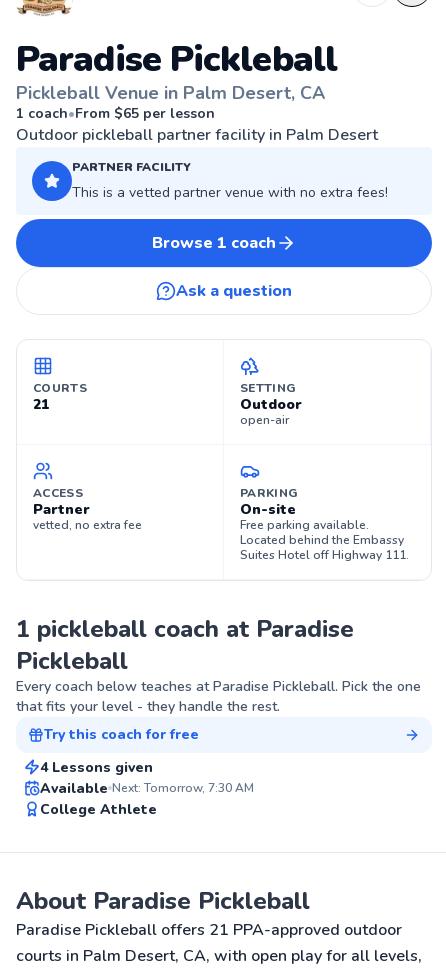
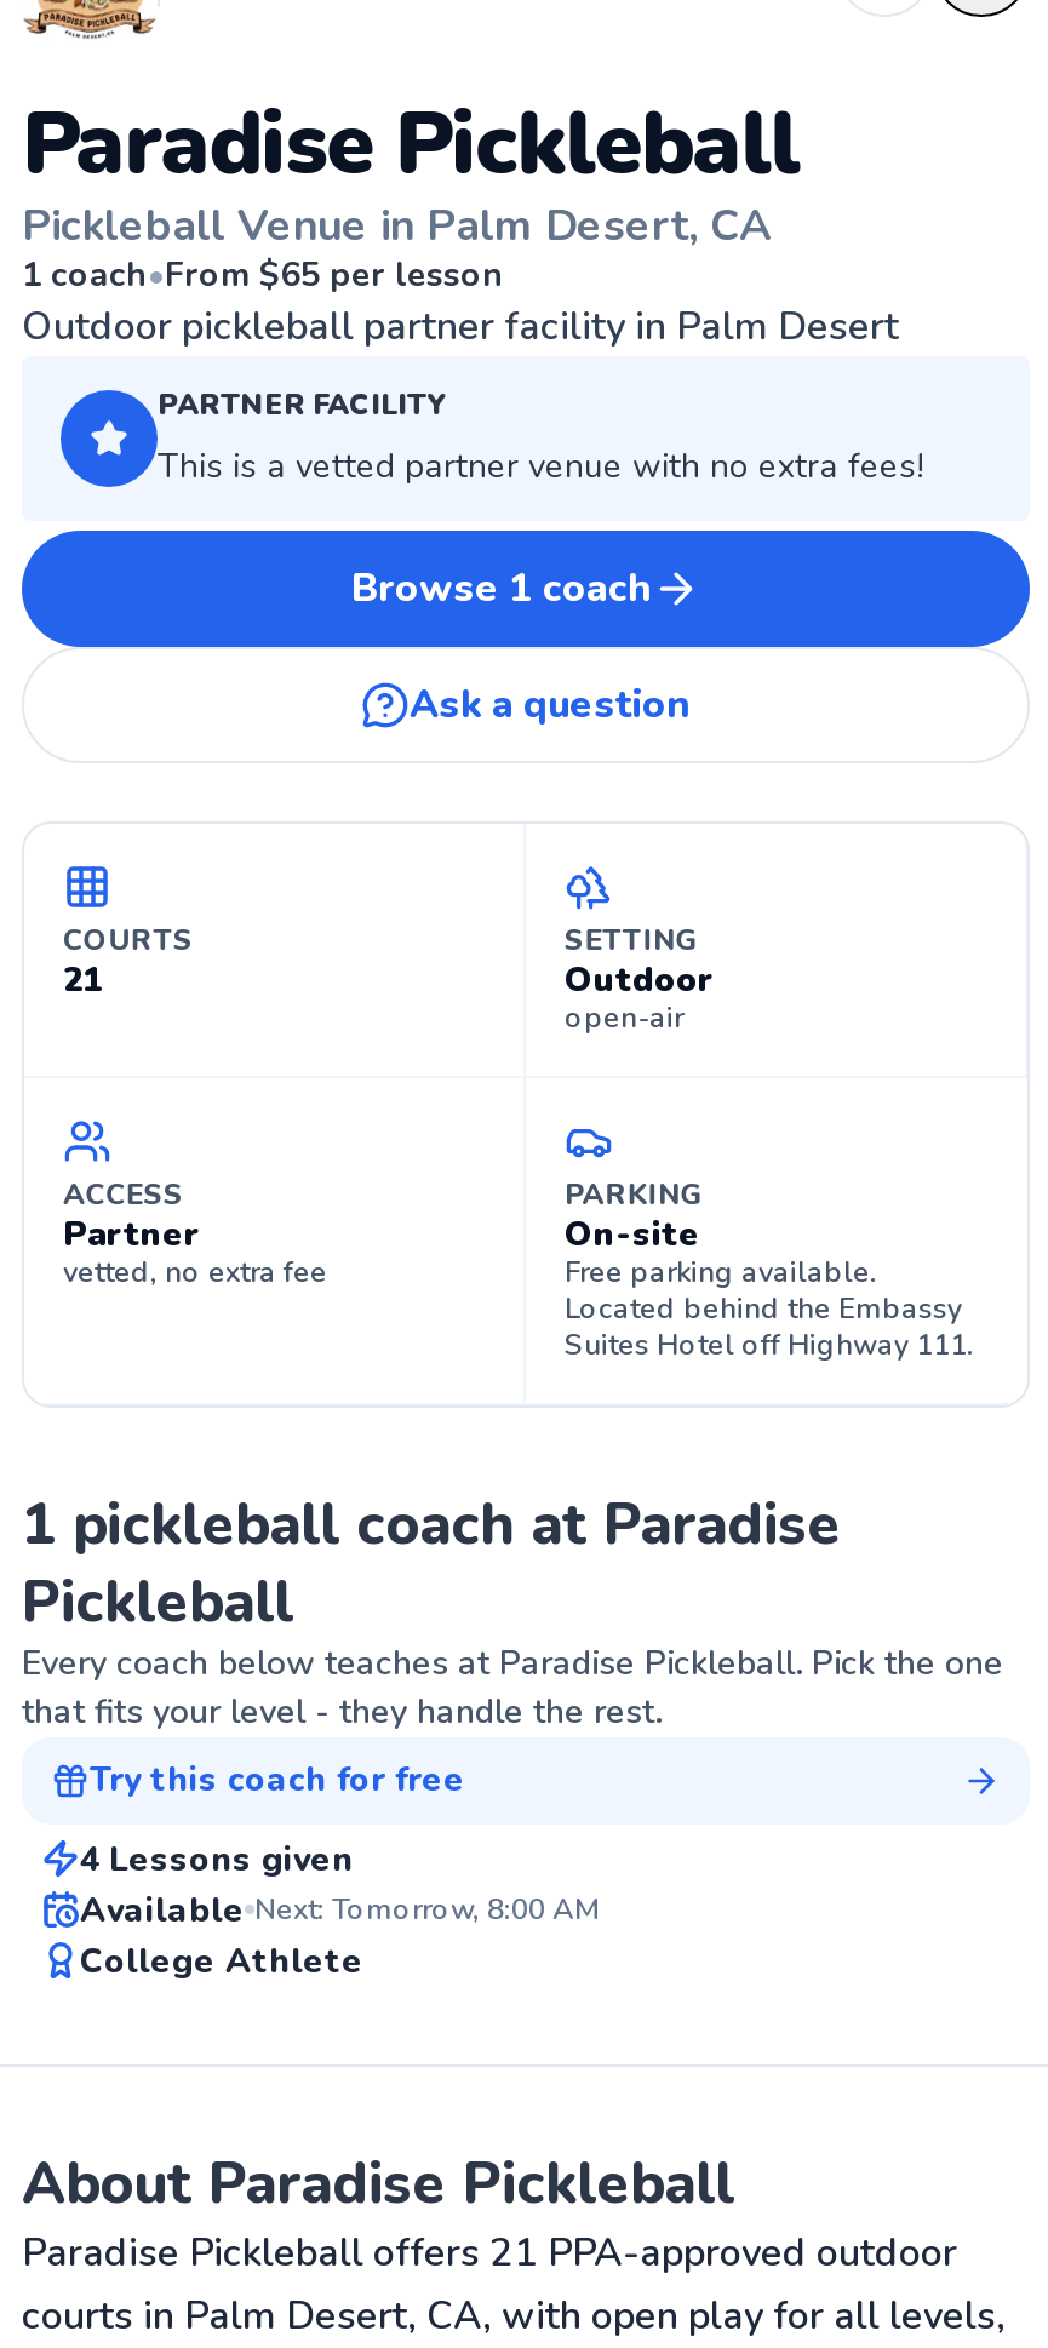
- Available Next: Tomorrow, 7:30 AM
+ Available Next: Tomorrow, 8:00 AM
